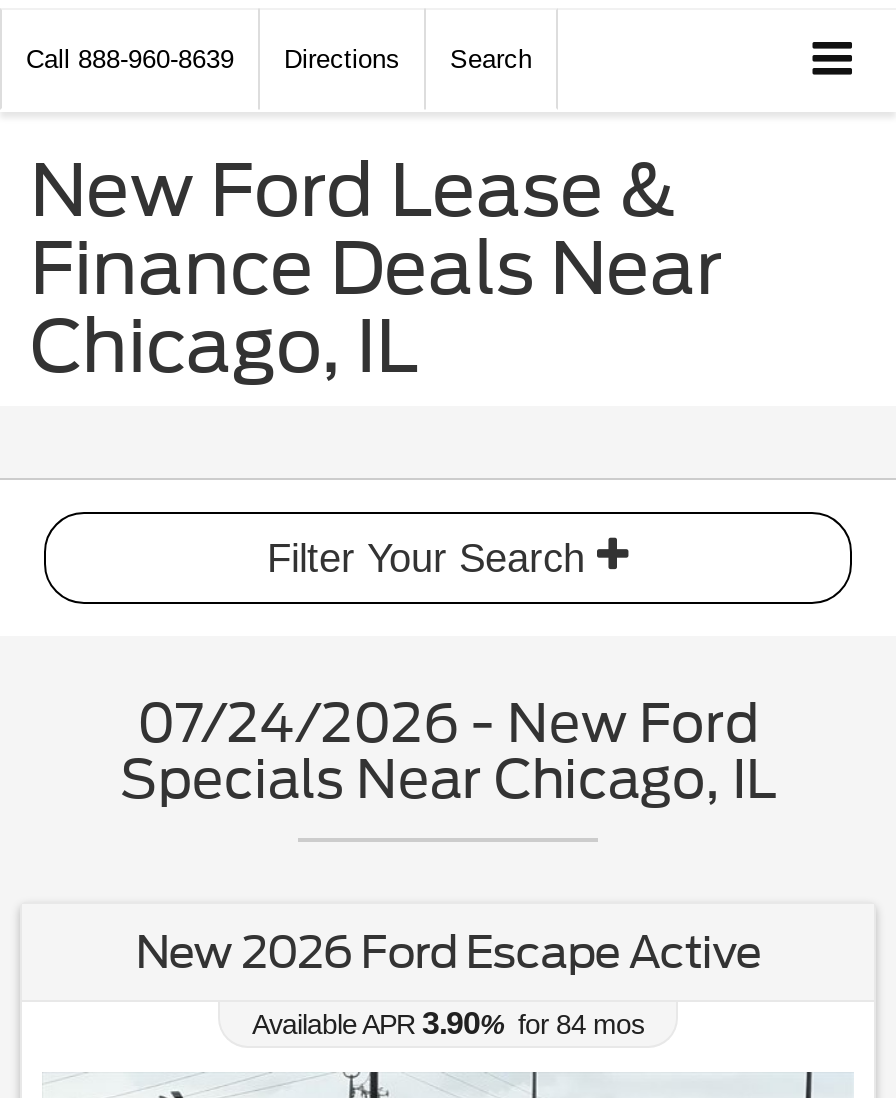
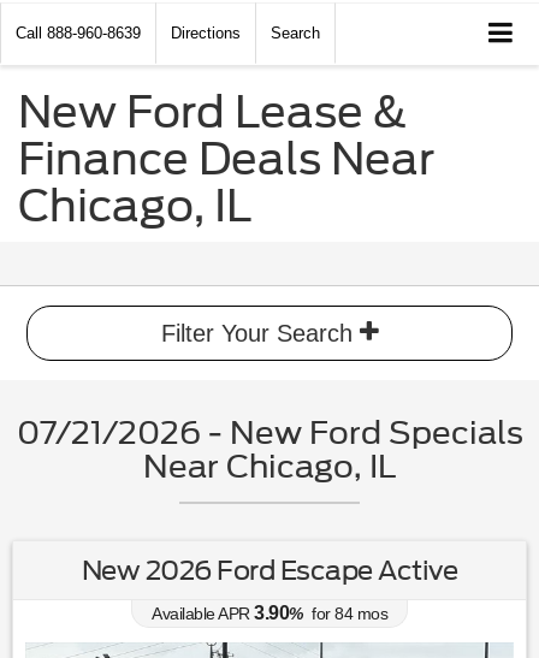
- 07/24/2026 - New Ford
- Specials Near Chicago, IL
+ 07/21/2026 - New Ford Specials
+ Near Chicago, IL
